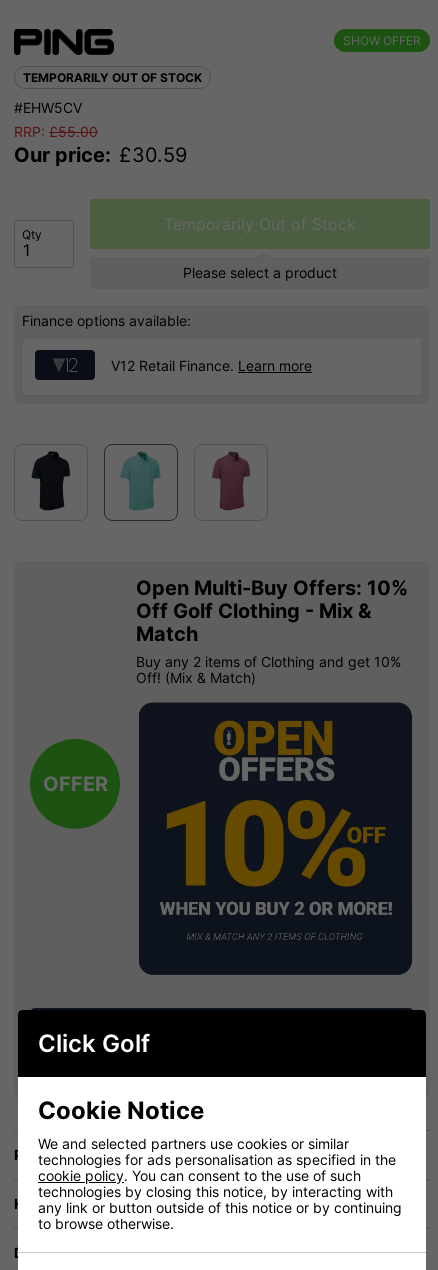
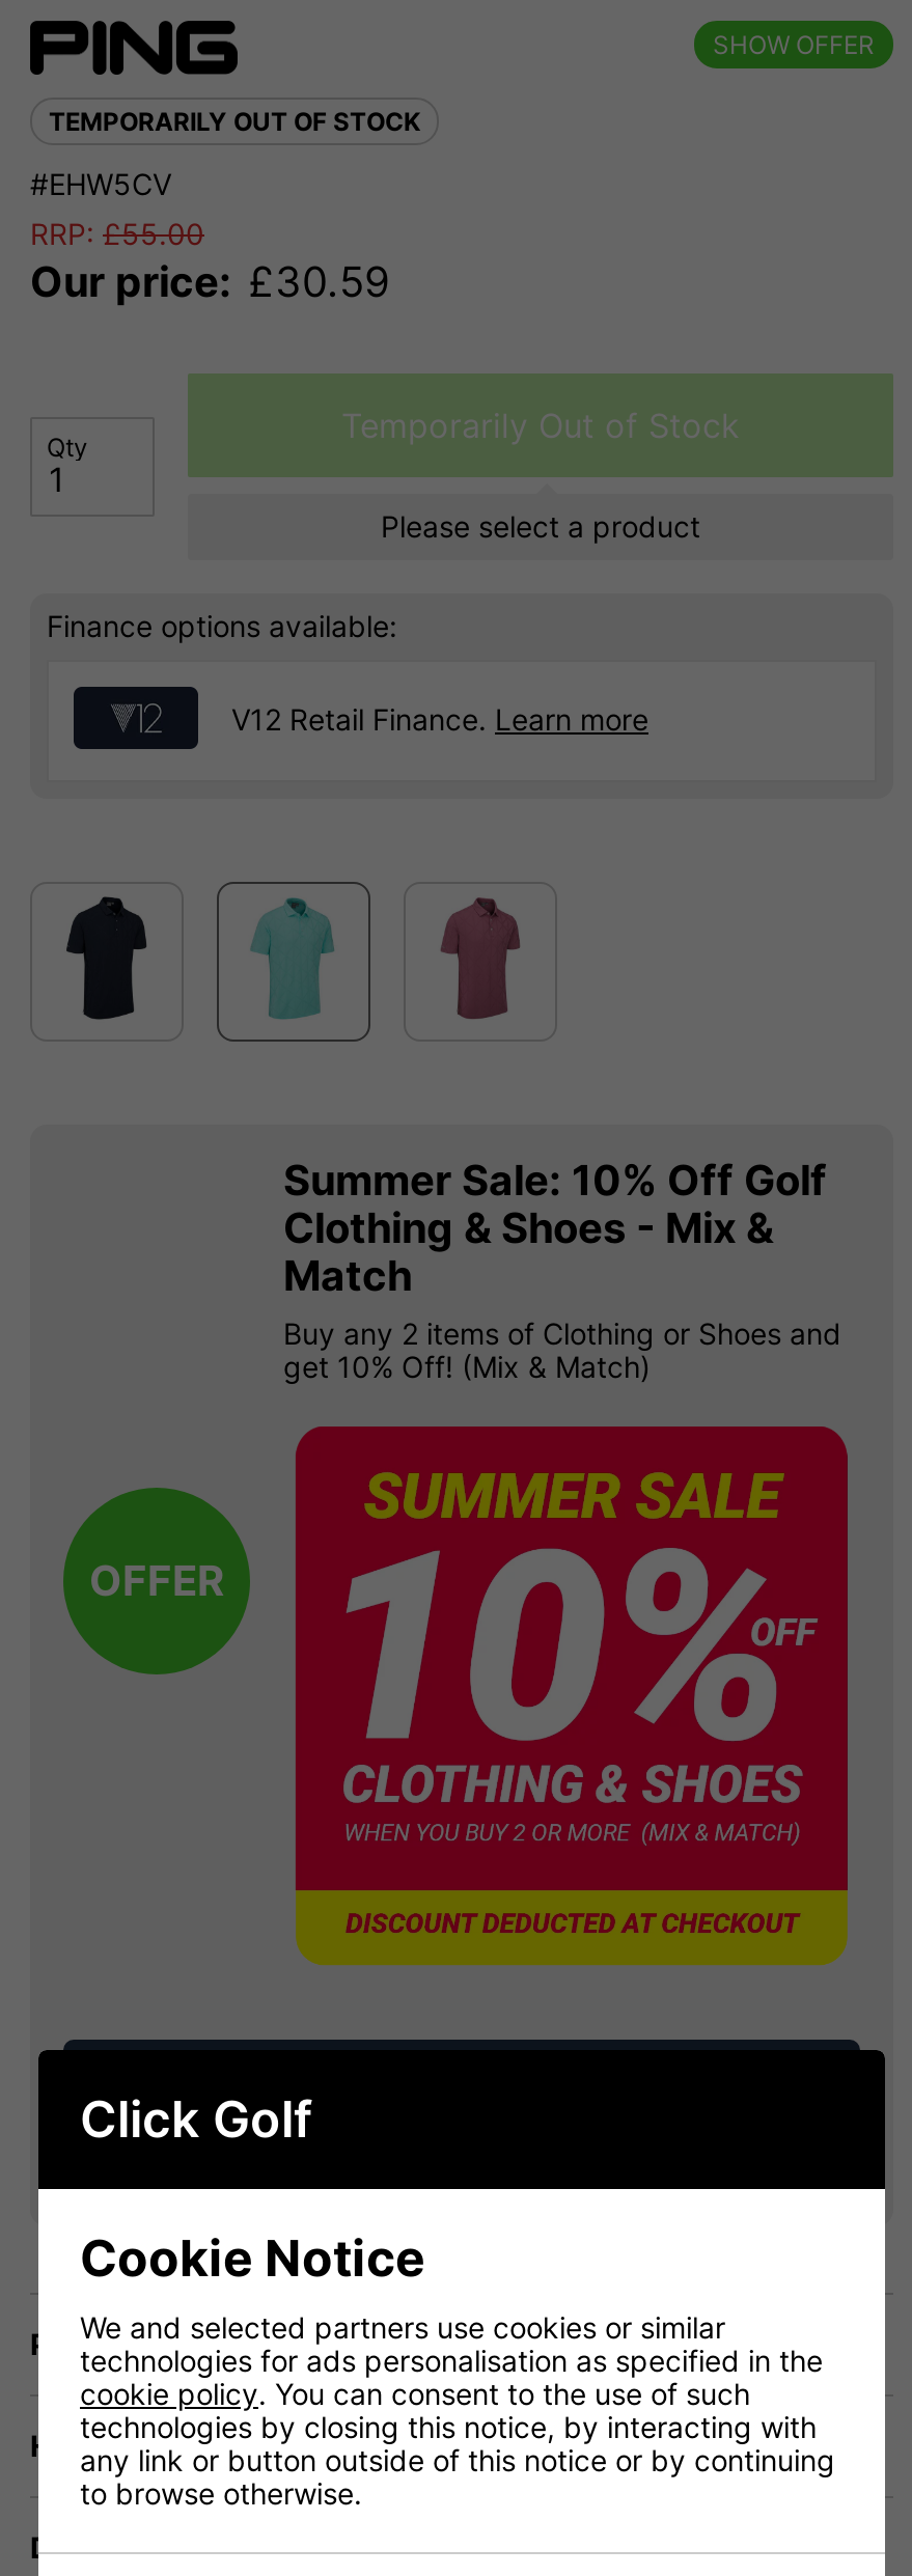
- Open Multi-Buy Offers: 10%
- Off Golf Clothing - Mix &
+ Summer Sale: 10% Off Golf
+ Clothing & Shoes - Mix &

- Buy any 2 items of Clothing and get 10%
- Off! (Mix & Match)
+ Buy any 2 items of Clothing or Shoes and
+ get 10% Off! (Mix & Match)

- [image]
+ [image]
